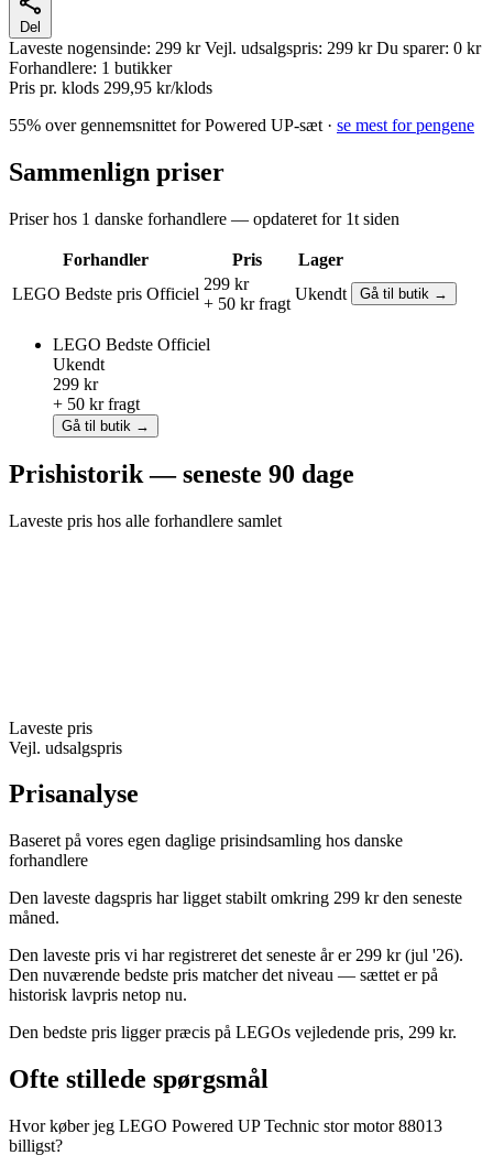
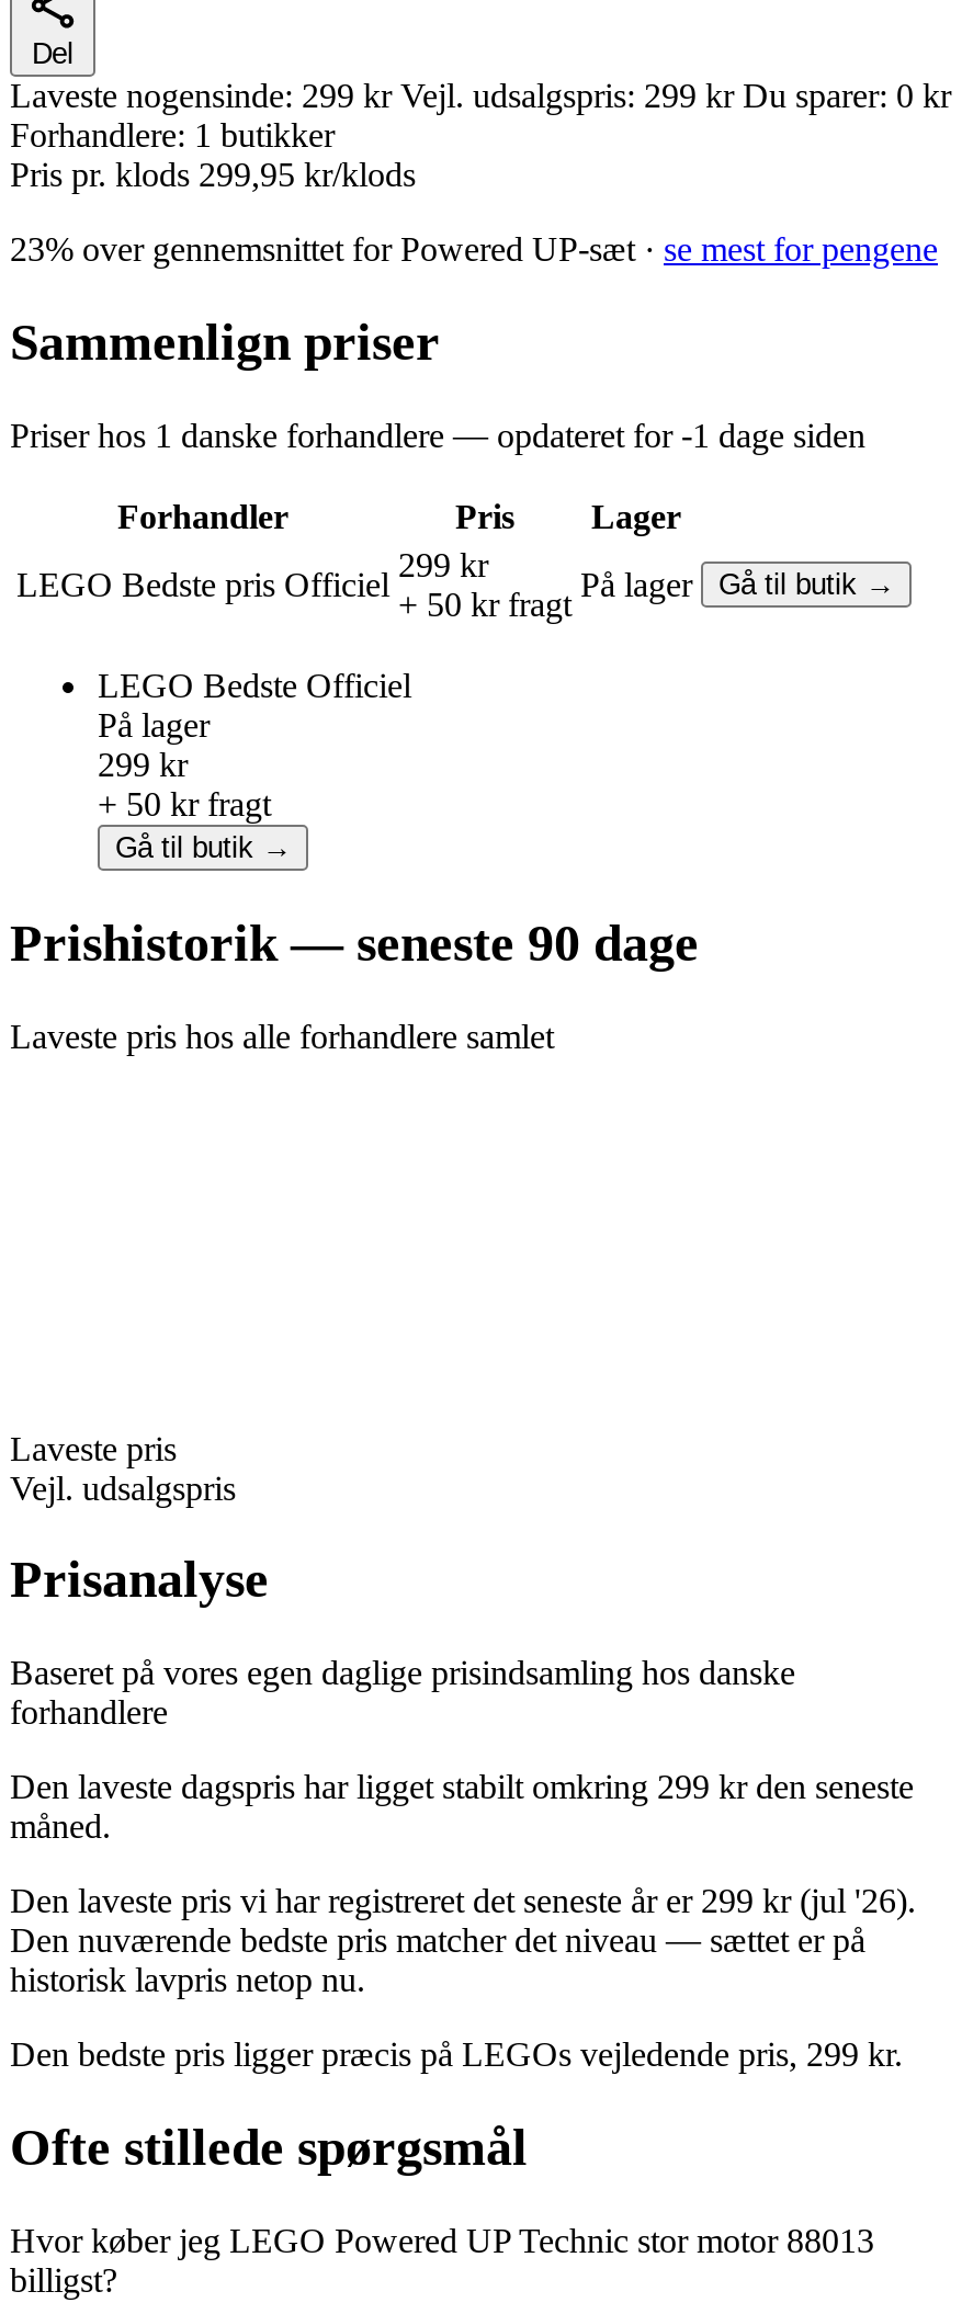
- 55% over gennemsnittet for Powered UP-sæt · se mest for pengene
+ 23% over gennemsnittet for Powered UP-sæt · se mest for pengene

- Priser hos 1 danske forhandlere — opdateret for 1t siden
+ Priser hos 1 danske forhandlere — opdateret for -1 dage siden

- Ukendt
+ På lager

- Ukendt
+ På lager
